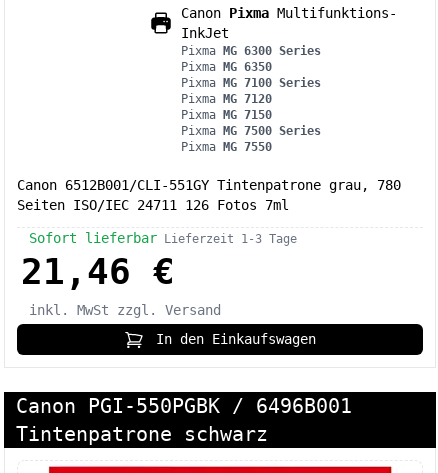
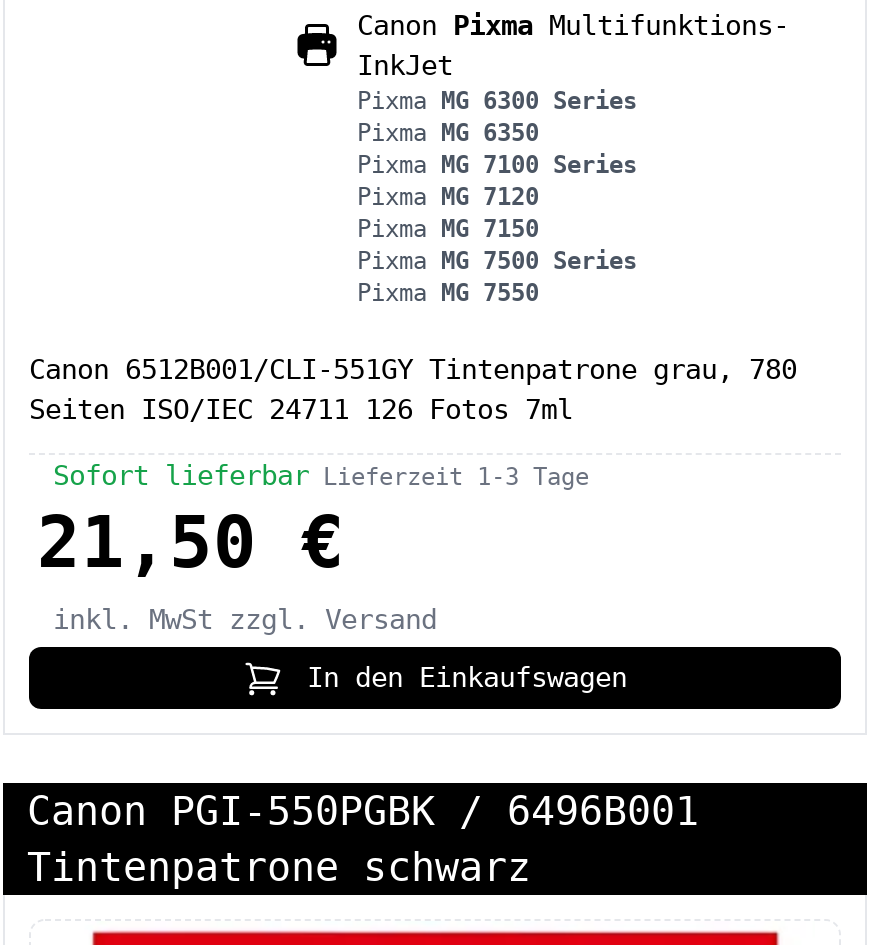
- 21,46 €
+ 21,50 €
